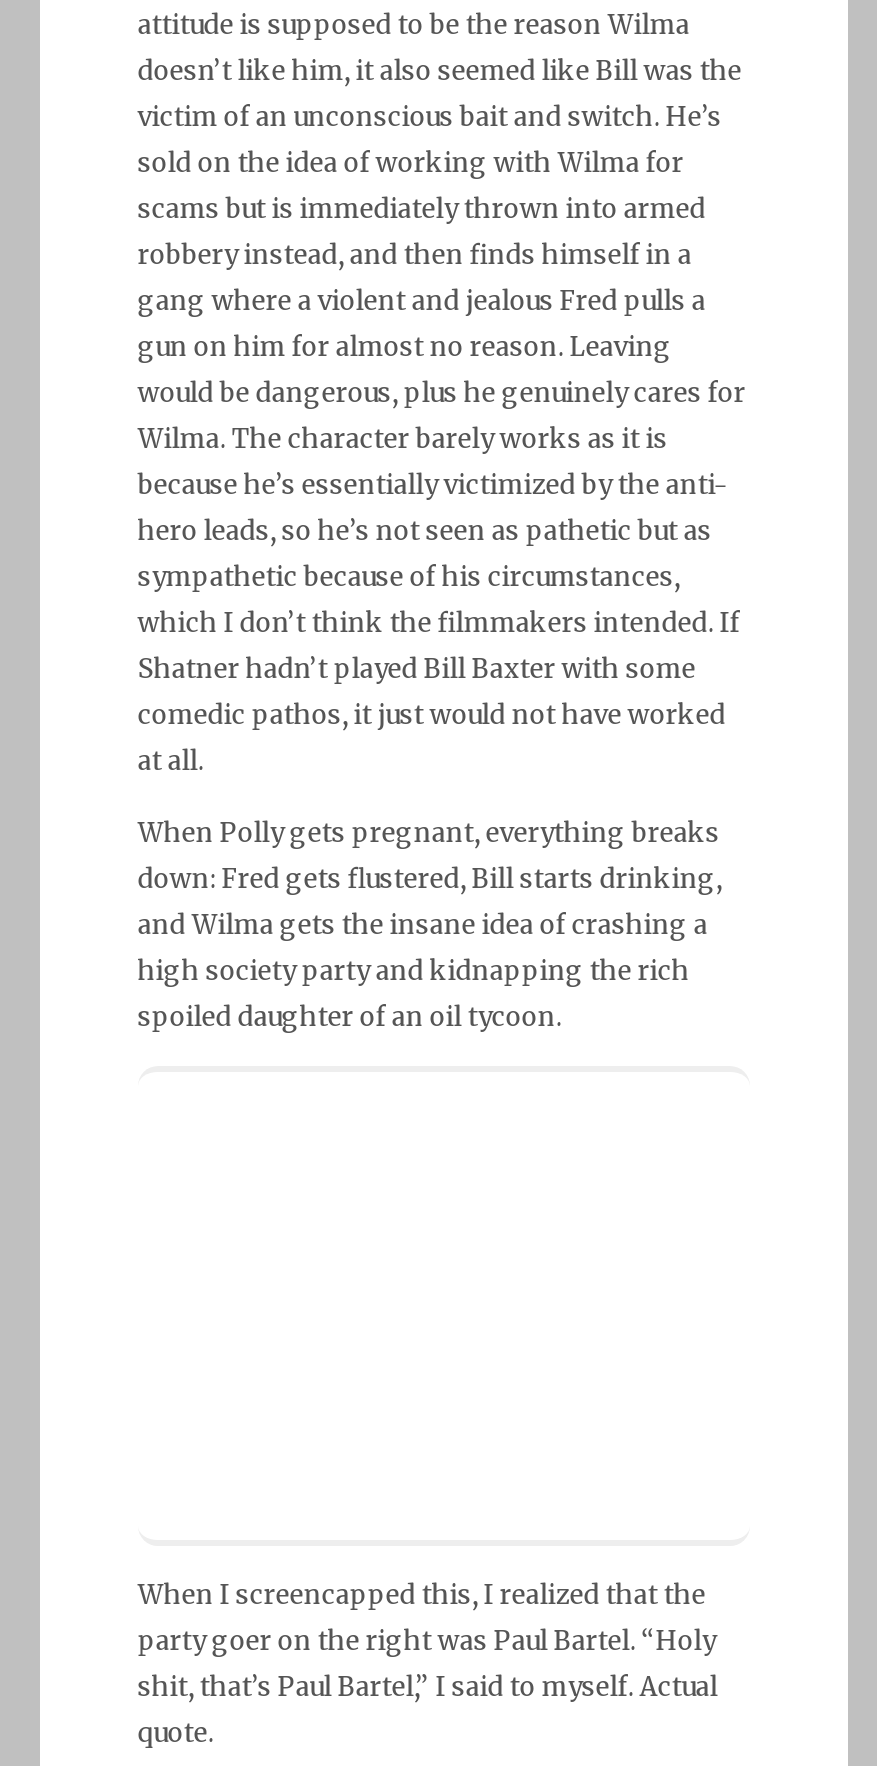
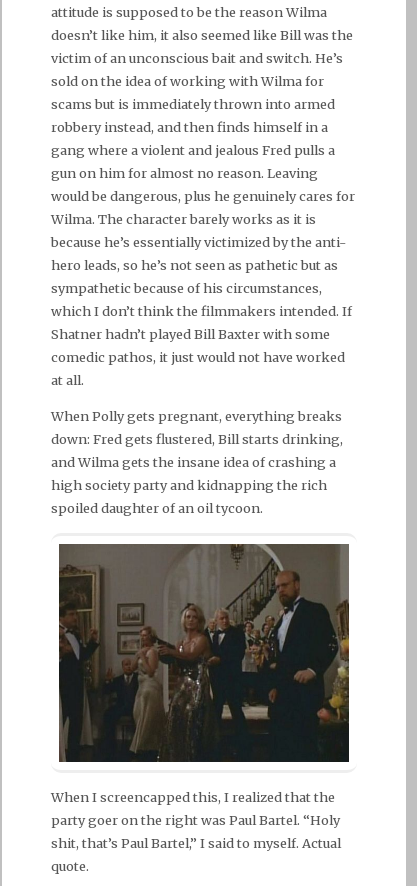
+ [image]
